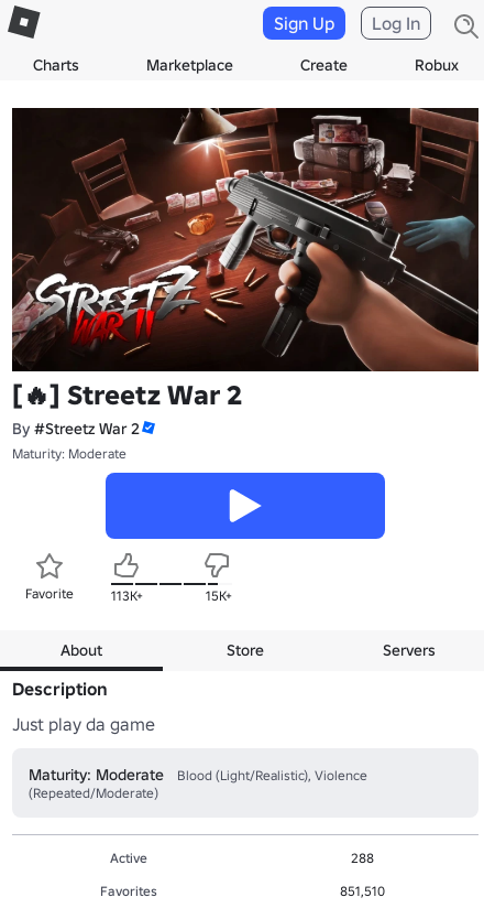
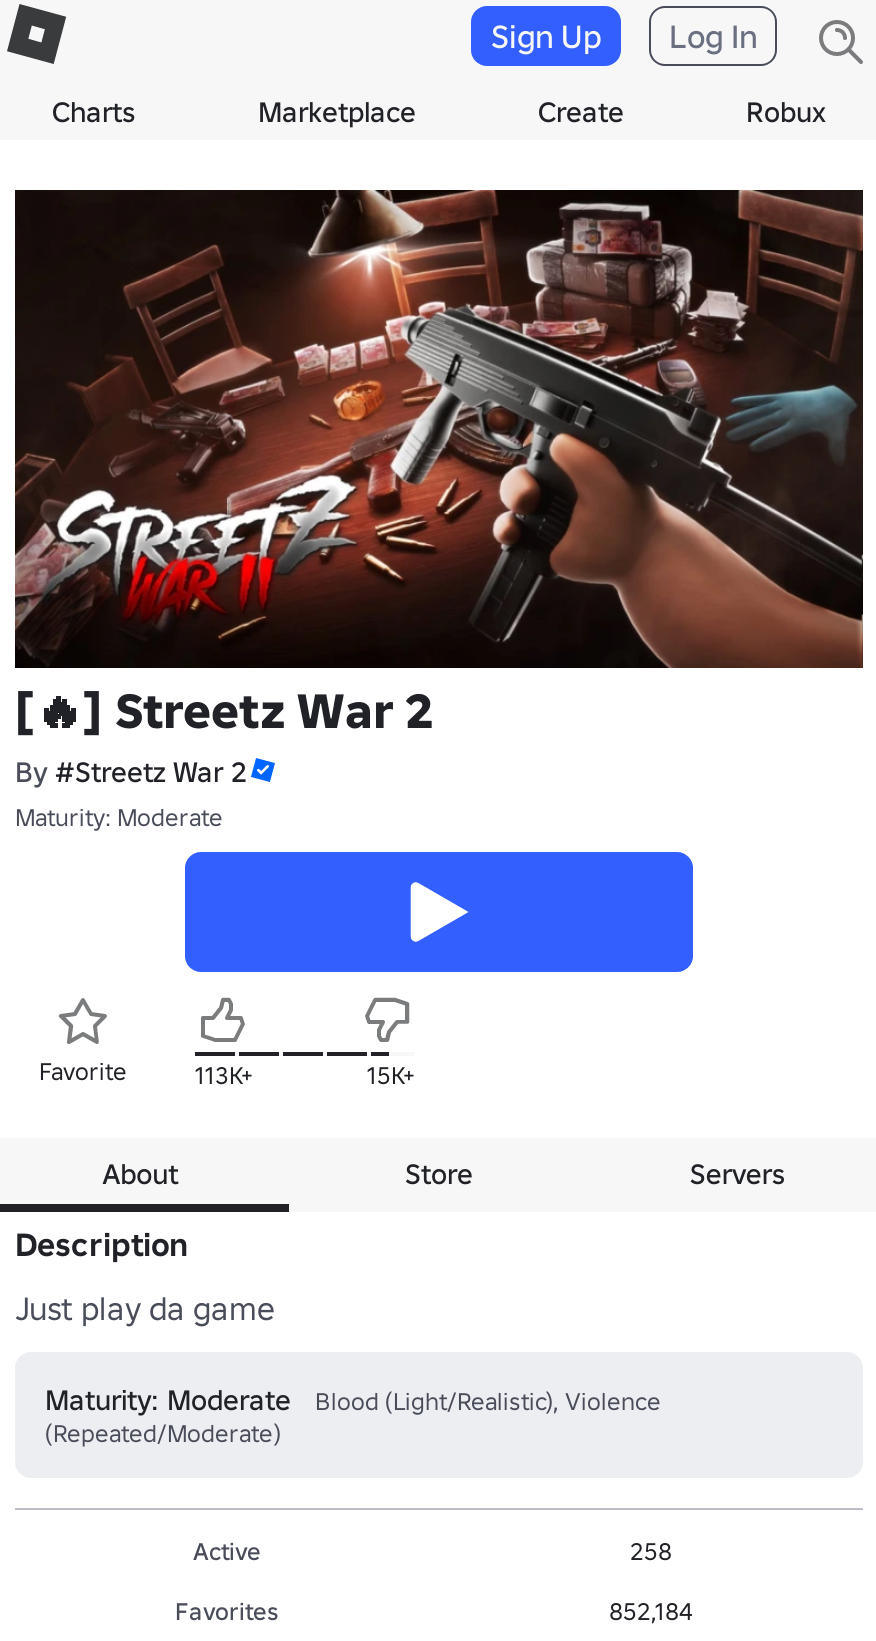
- 288
+ 258

- 851,510
+ 852,184
